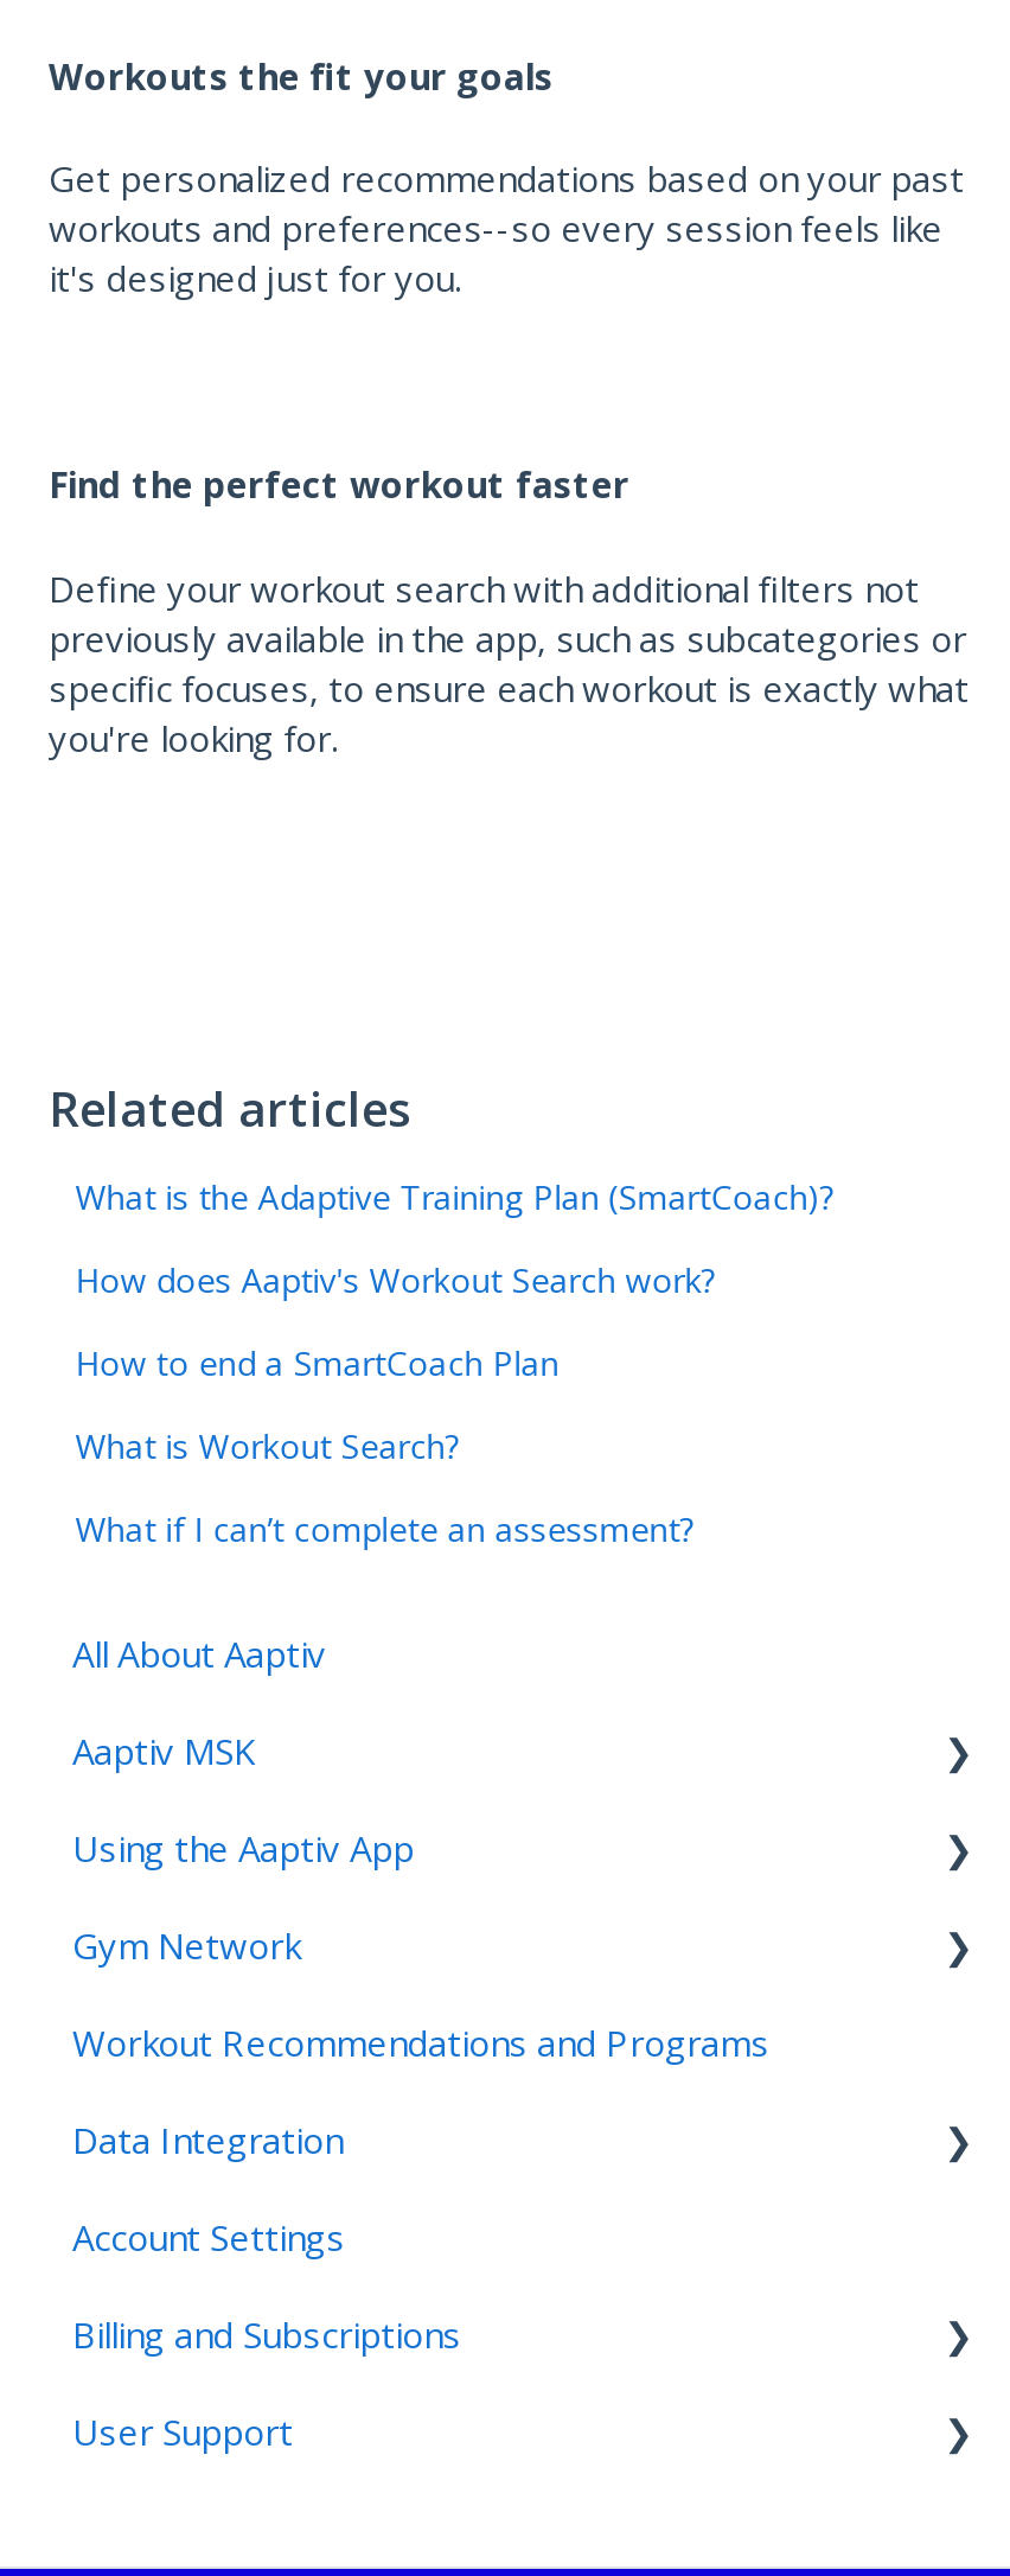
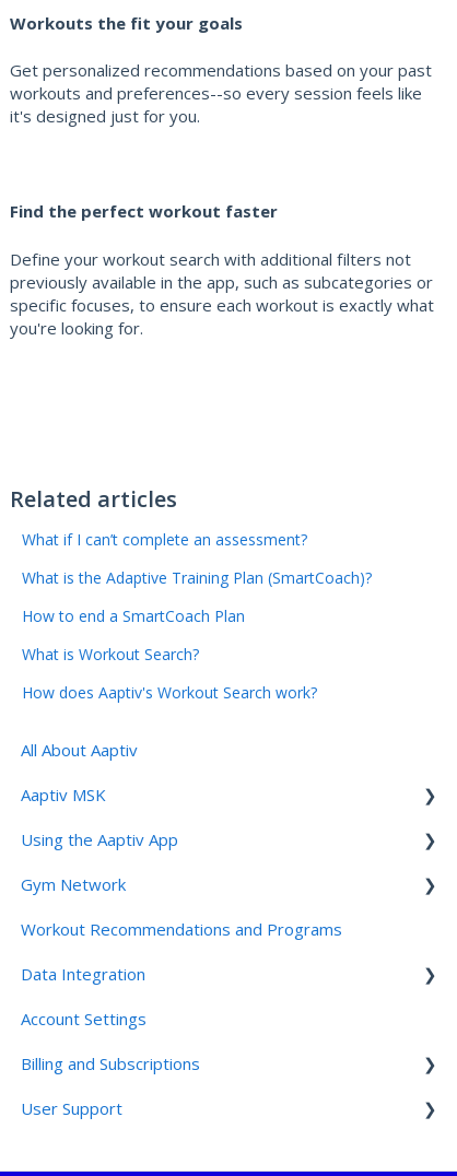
moved down: What is the Adaptive Training Plan (SmartCoach)?

moved down: How does Aaptiv's Workout Search work?

moved up: What if I can’t complete an assessment?
